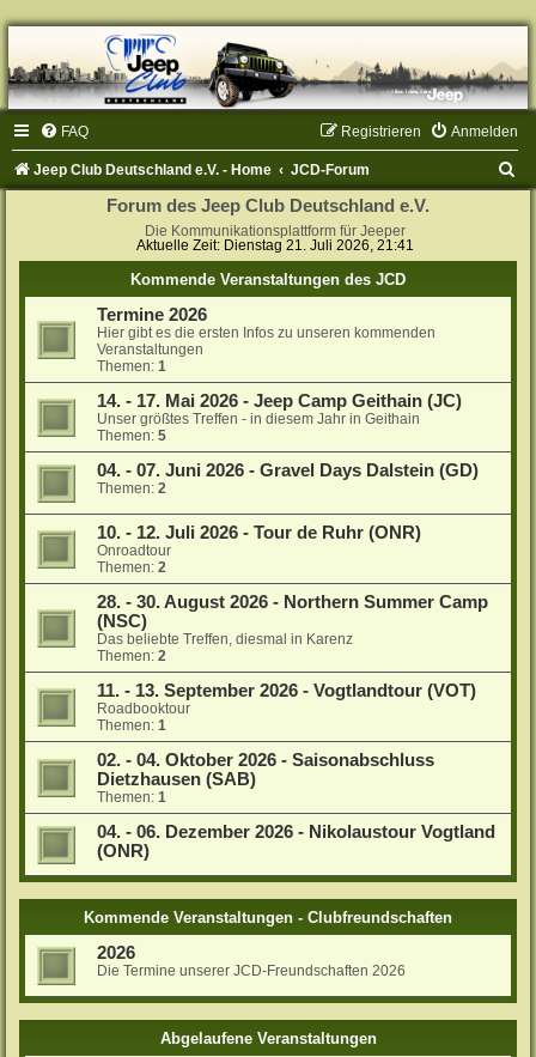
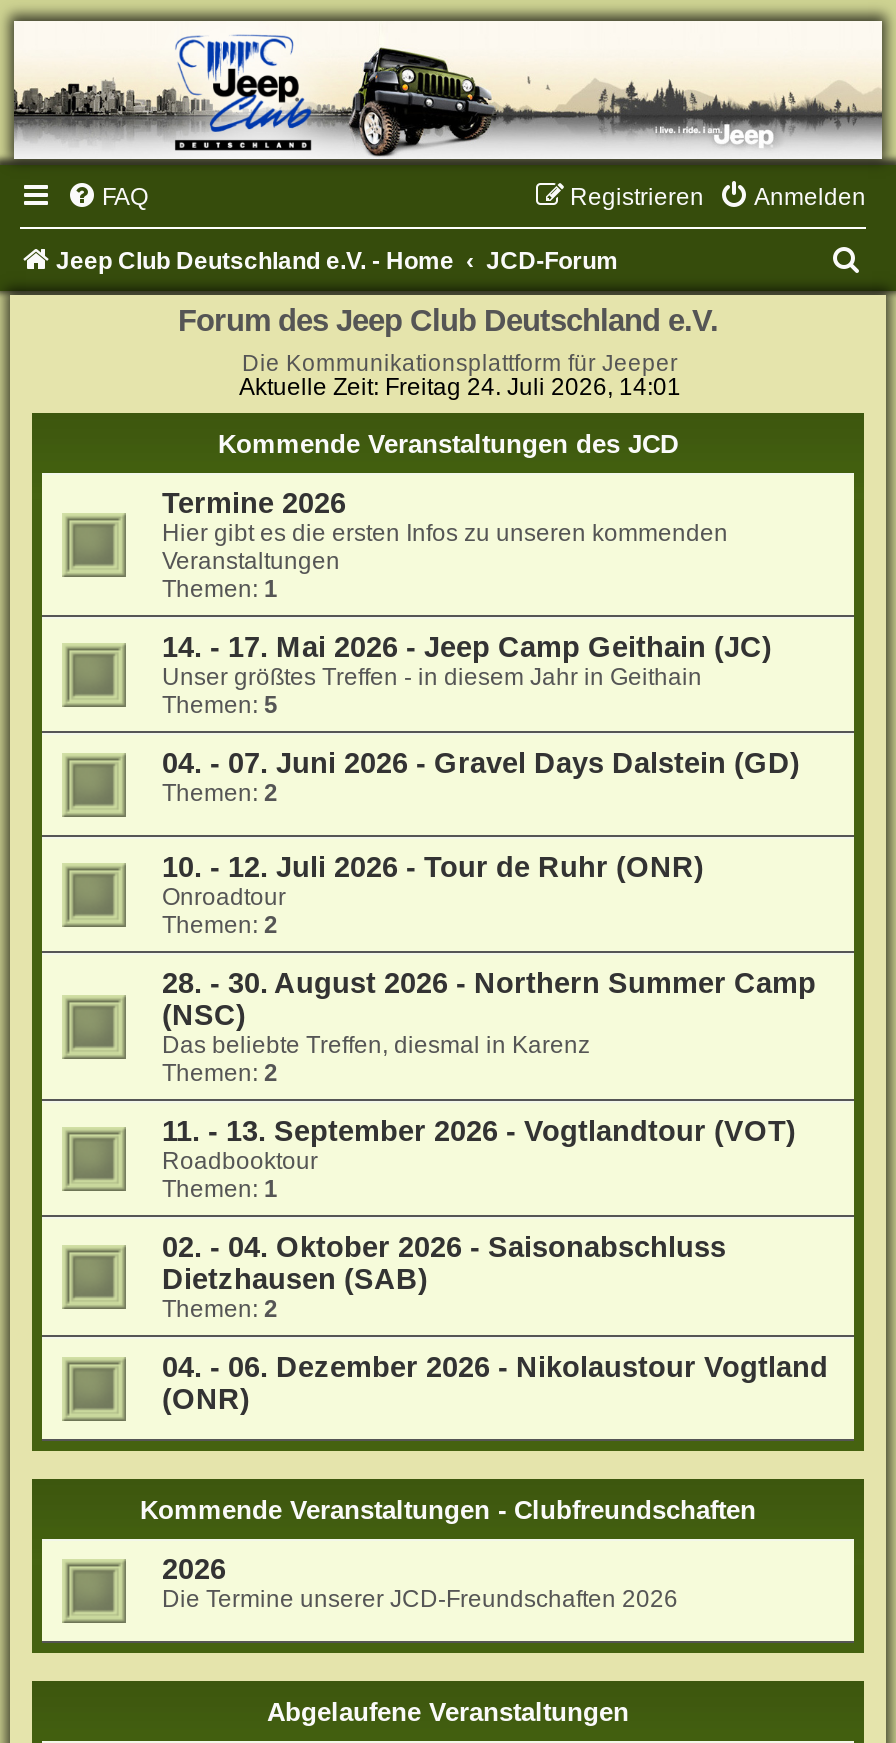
- Aktuelle Zeit: Dienstag 21. Juli 2026, 21:41
+ Aktuelle Zeit: Freitag 24. Juli 2026, 14:01

- Themen: 1
+ Themen: 2
